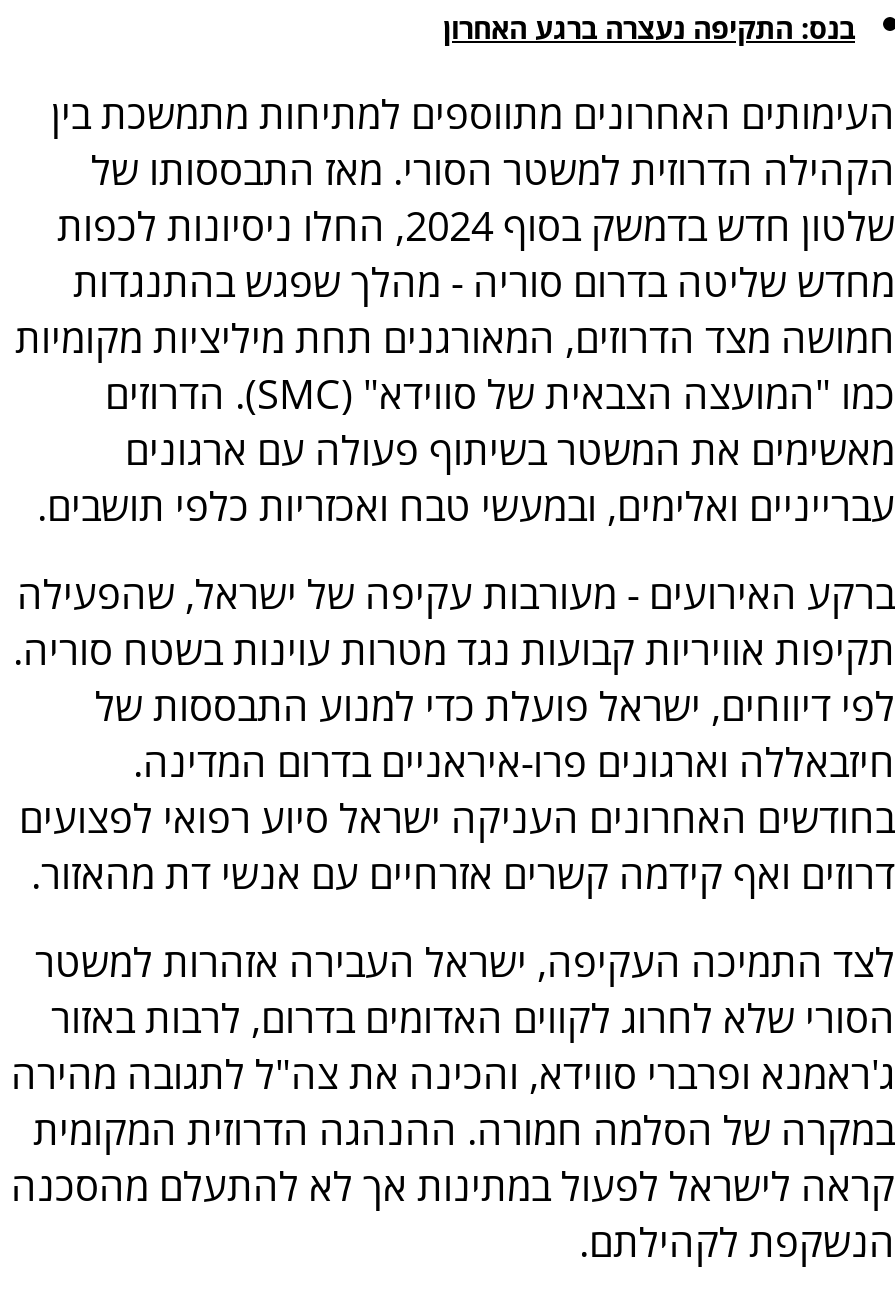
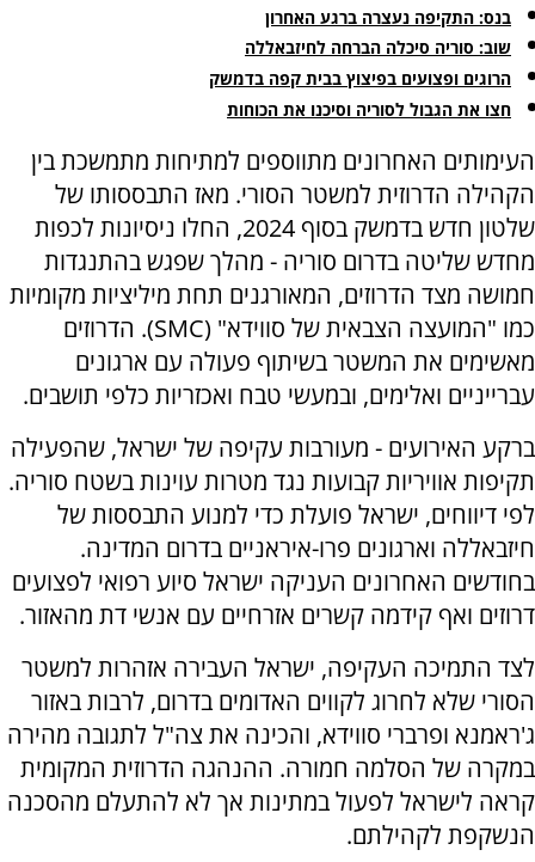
+ שוב: סוריה סיכלה הברחה לחיזבאללה
+ הרוגים ופצועים בפיצוץ בבית קפה בדמשק
+ חצו את הגבול לסוריה וסיכנו את הכוחות
